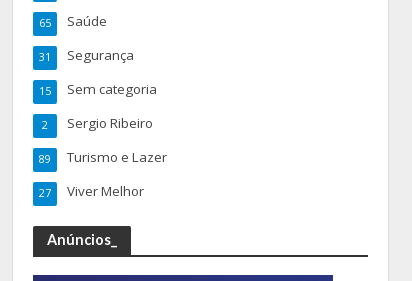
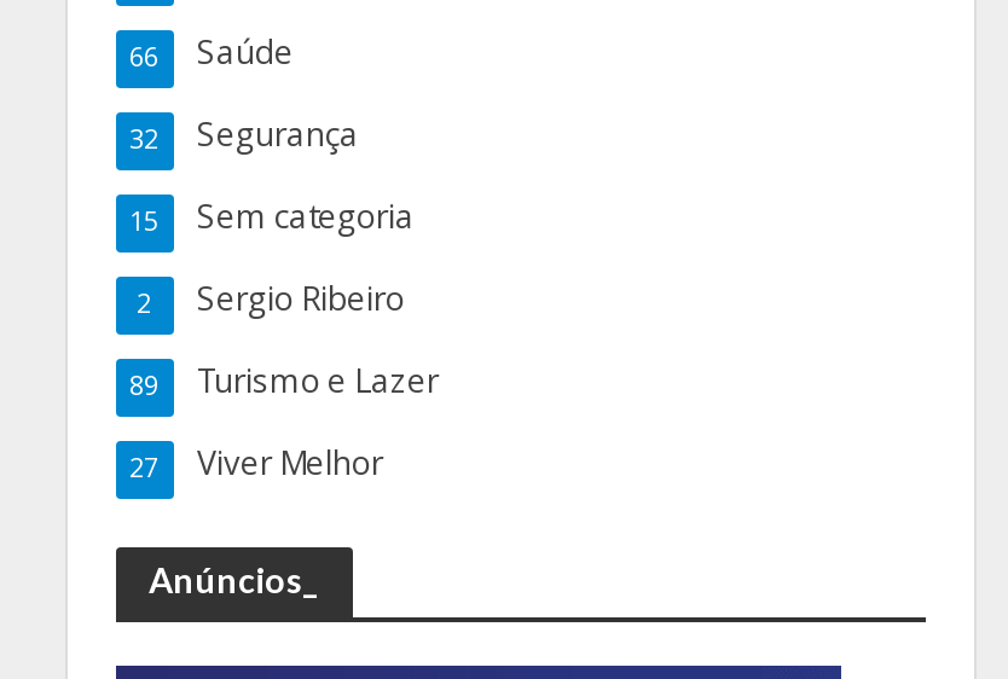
- 65 Saúde
+ 66 Saúde

- 31 Segurança
+ 32 Segurança
